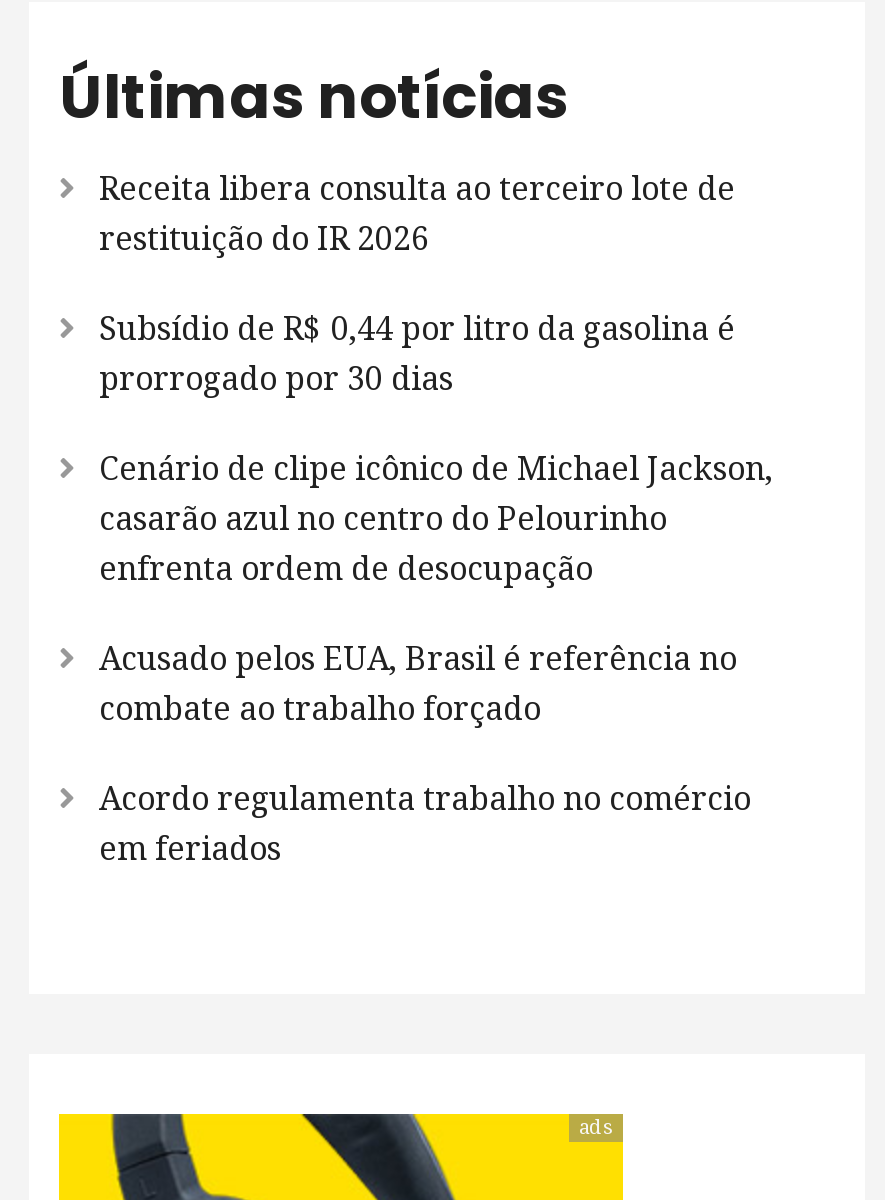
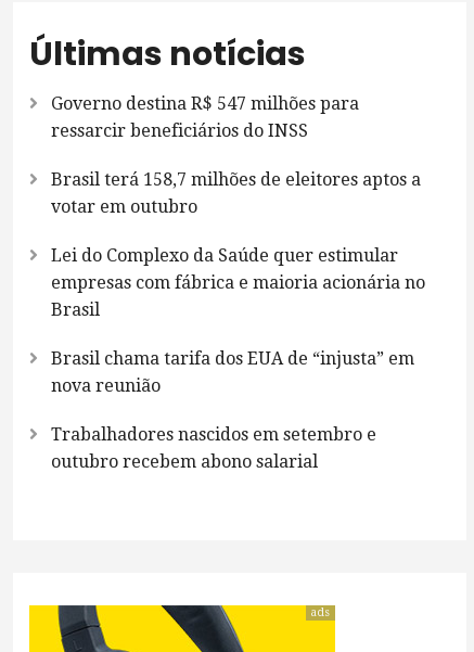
- Receita libera consulta ao terceiro lote de
- restituição do IR 2026
+ Governo destina R$ 547 milhões para
+ ressarcir beneficiários do INSS

- Subsídio de R$ 0,44 por litro da gasolina é
- prorrogado por 30 dias
+ Brasil terá 158,7 milhões de eleitores aptos a
+ votar em outubro

- Cenário de clipe icônico de Michael Jackson,
- casarão azul no centro do Pelourinho
- enfrenta ordem de desocupação
+ Lei do Complexo da Saúde quer estimular
+ empresas com fábrica e maioria acionária no
+ Brasil

- Acusado pelos EUA, Brasil é referência no
- combate ao trabalho forçado
+ Brasil chama tarifa dos EUA de “injusta” em
+ nova reunião

- Acordo regulamenta trabalho no comércio
- em feriados
+ Trabalhadores nascidos em setembro e
+ outubro recebem abono salarial
